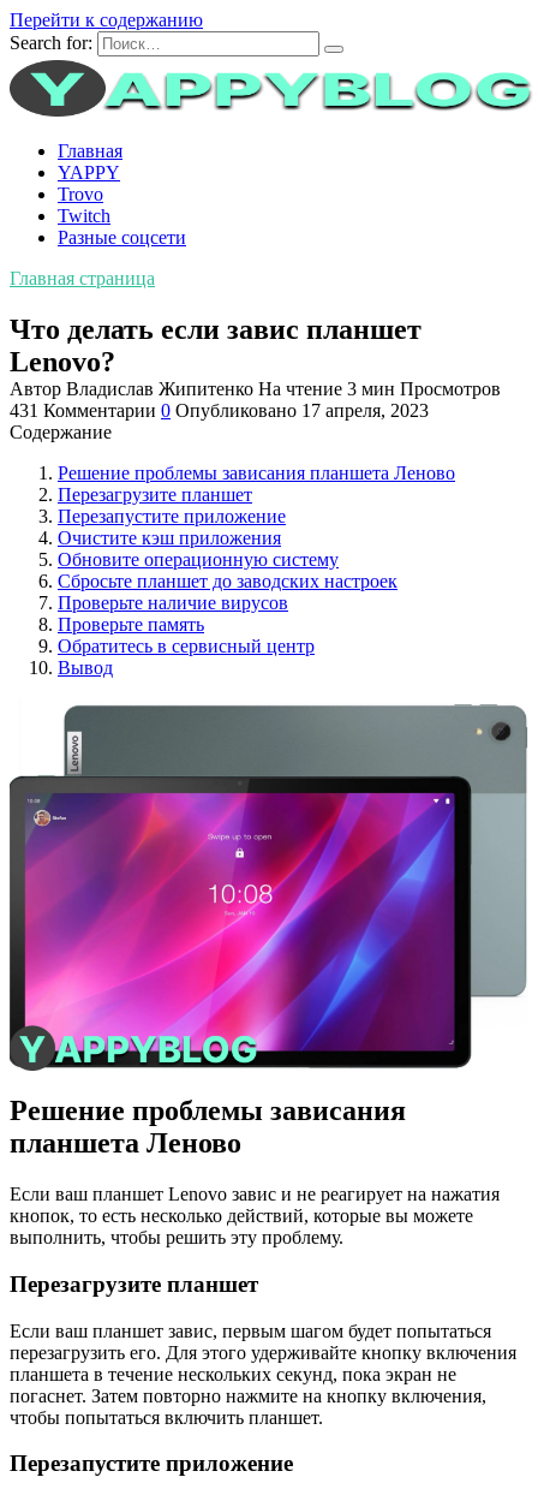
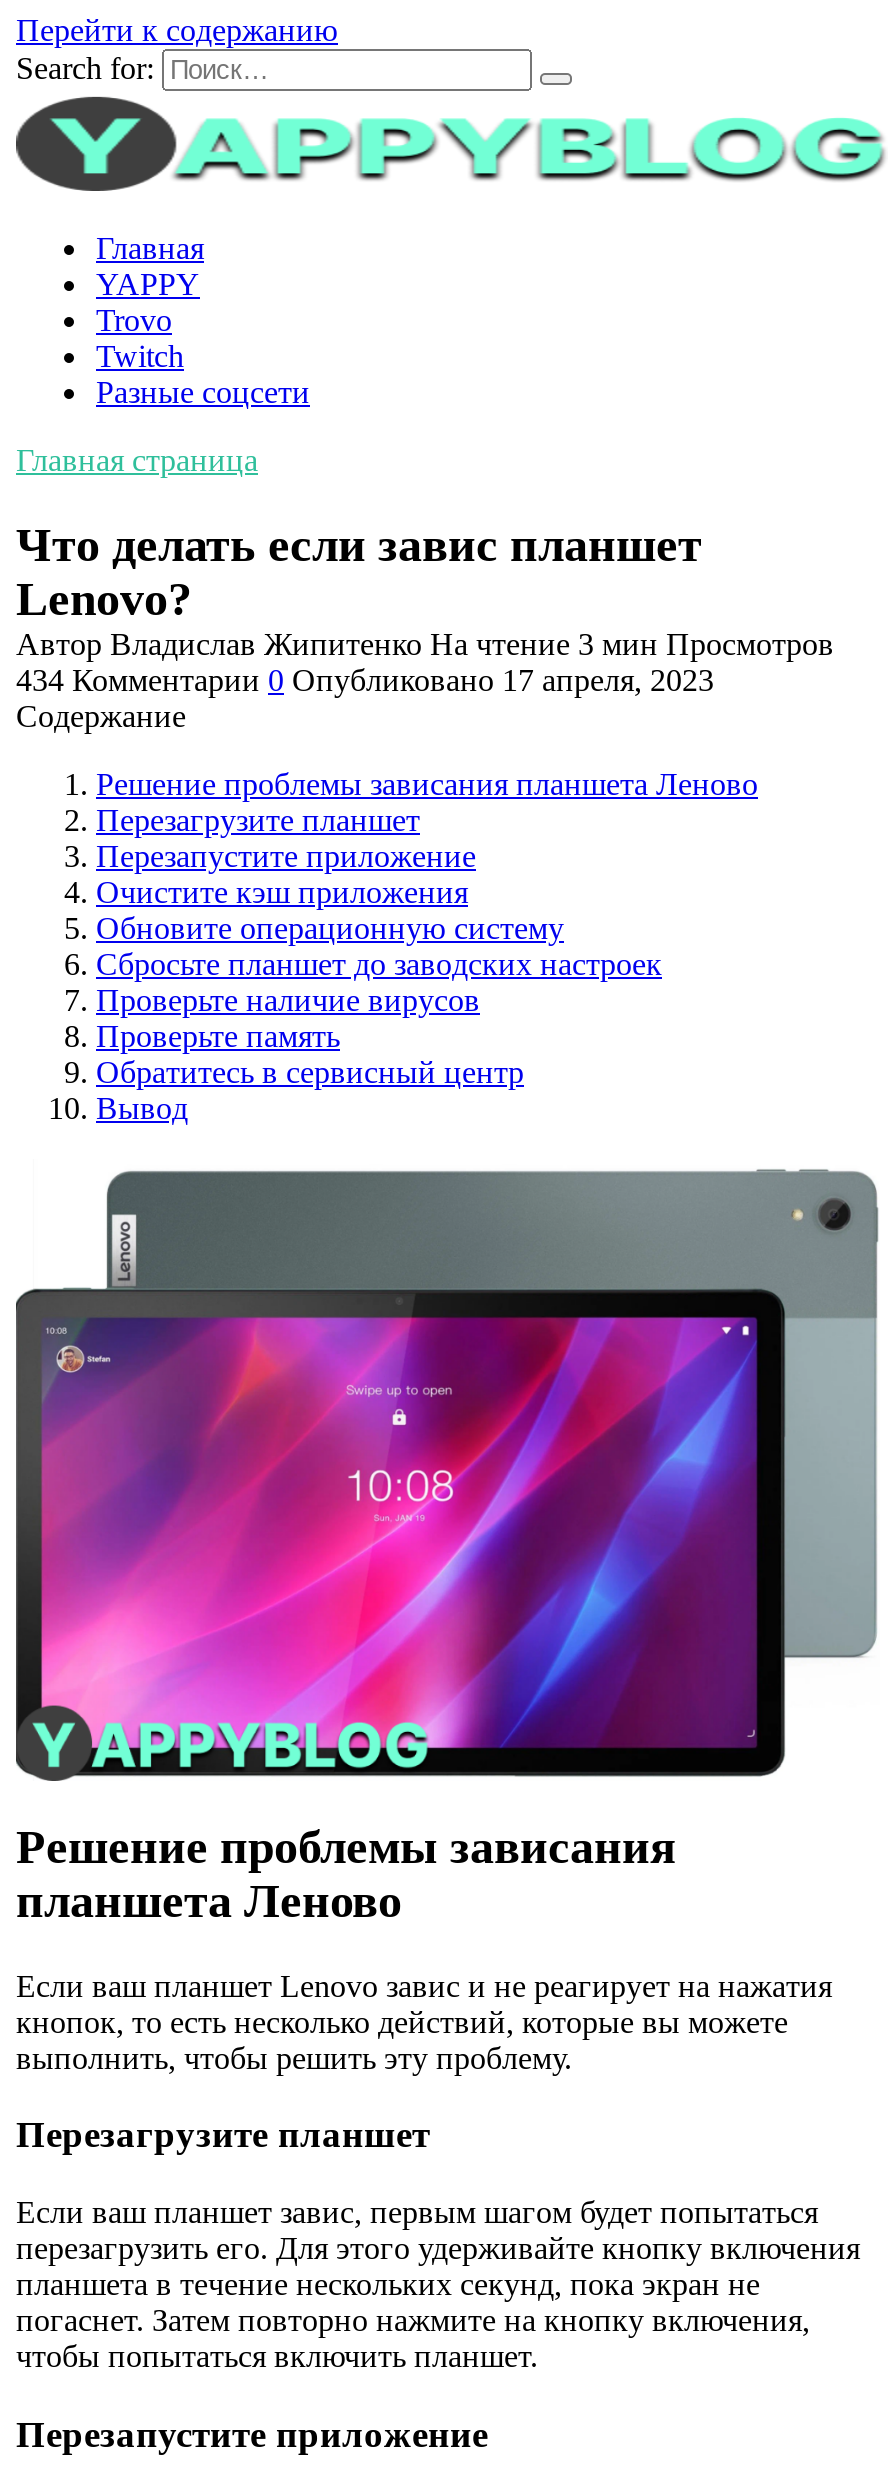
- 431 Комментарии 0 Опубликовано 17 апреля, 2023
+ 434 Комментарии 0 Опубликовано 17 апреля, 2023
